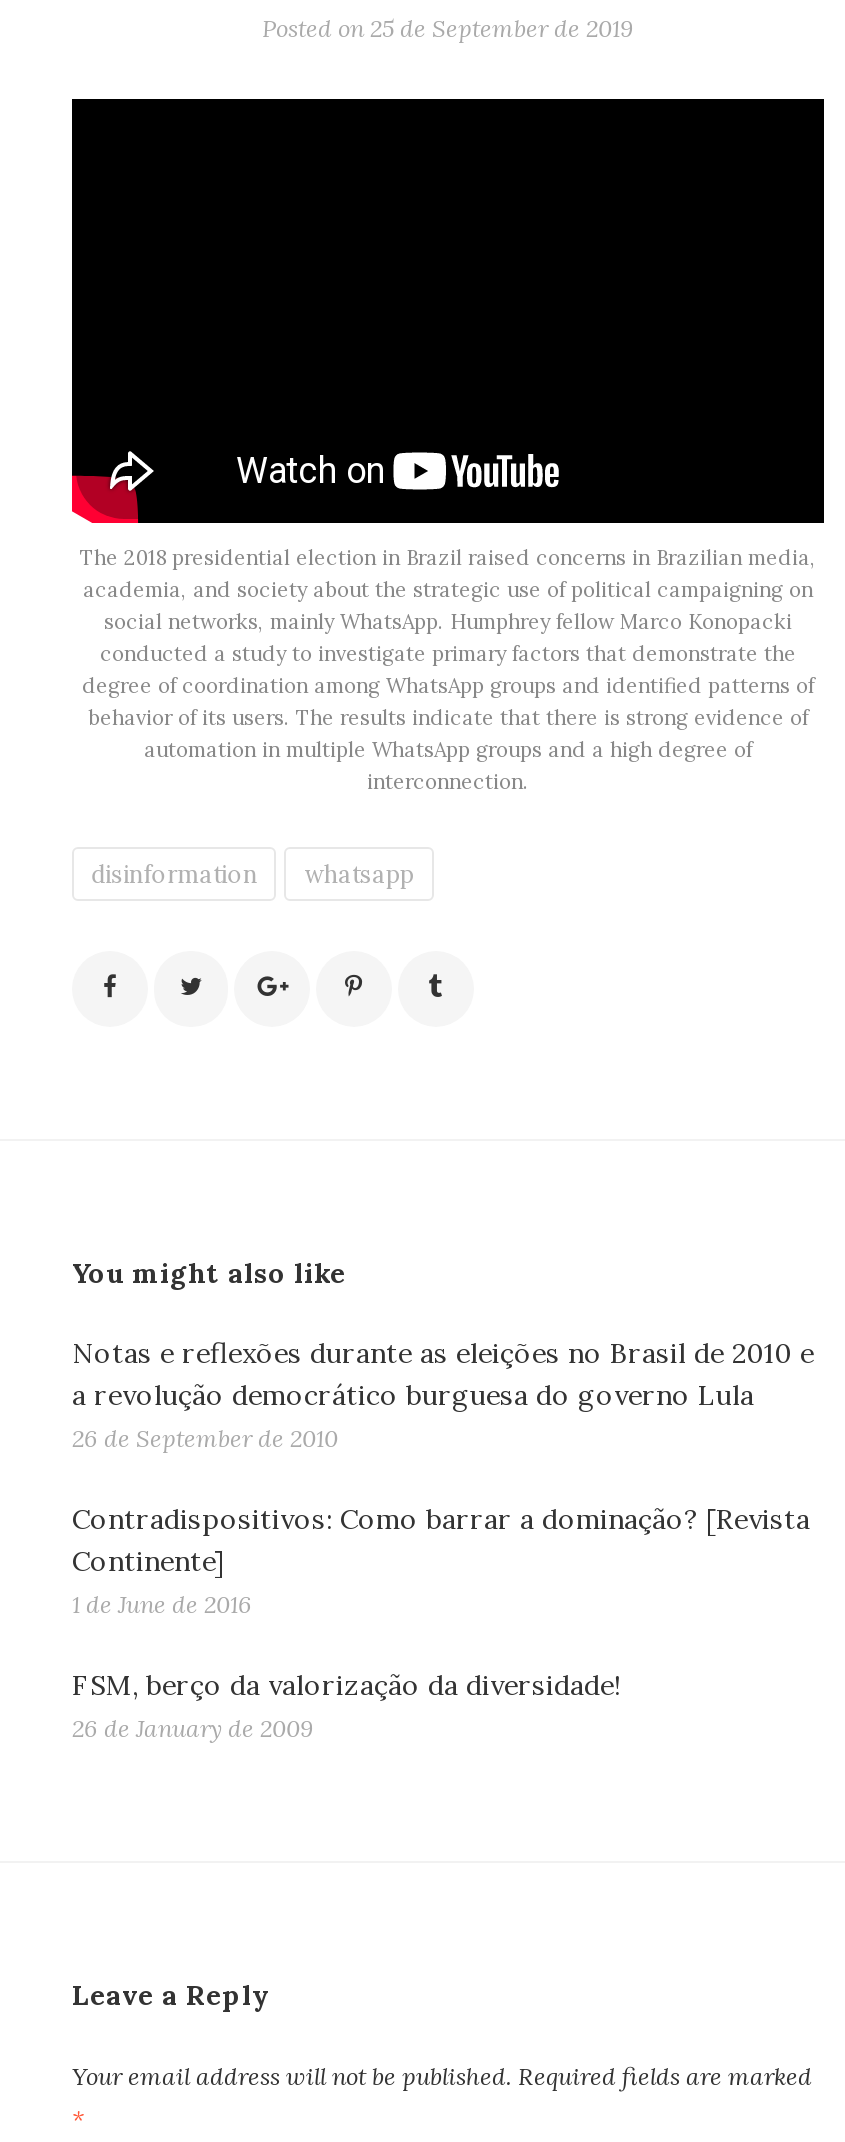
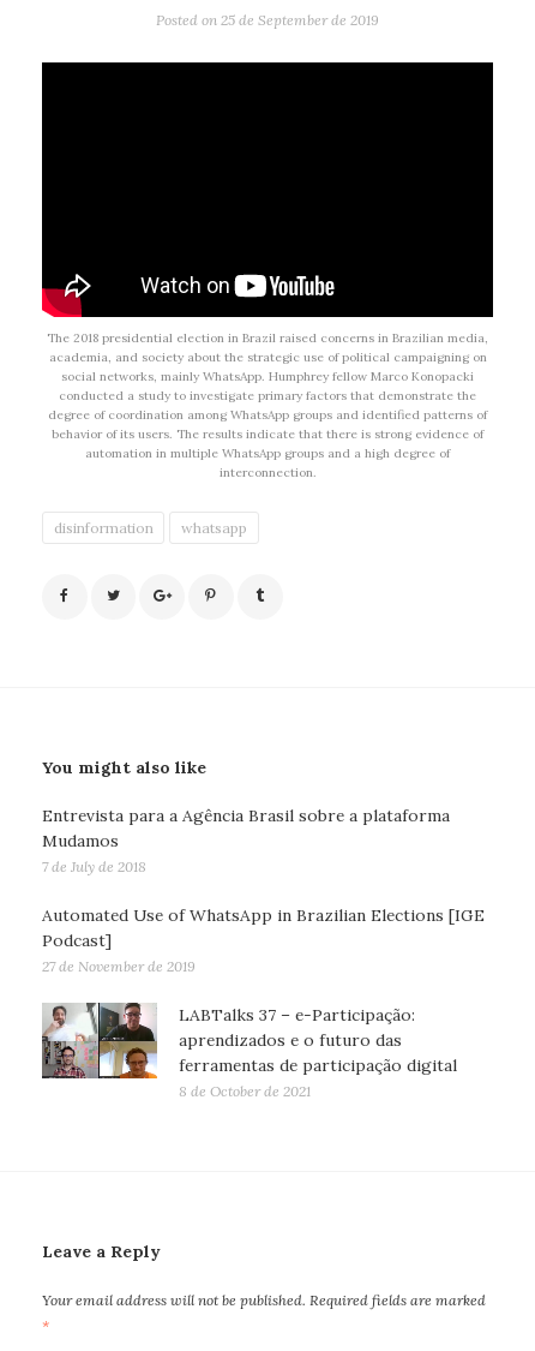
- Notas e reflexões durante as eleições no Brasil de 2010 e
- a revolução democrático burguesa do governo Lula
- 26 de September de 2010
+ Entrevista para a Agência Brasil sobre a plataforma
+ Mudamos
+ 7 de July de 2018

- Contradispositivos: Como barrar a dominação? [Revista
- Continente]
- 1 de June de 2016
+ Automated Use of WhatsApp in Brazilian Elections [IGE
+ Podcast]
+ 27 de November de 2019

- FSM, berço da valorização da diversidade!
- 26 de January de 2009
+ LABTalks 37 – e-Participação:
+ aprendizados e o futuro das
+ ferramentas de participação digital
+ 8 de October de 2021
